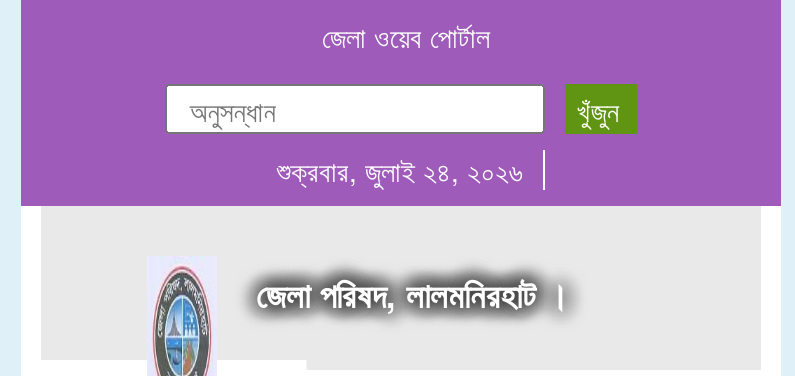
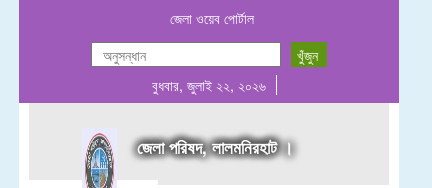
- শুক্রবার, জুলাই ২৪, ২০২৬
+ বুধবার, জুলাই ২২, ২০২৬
